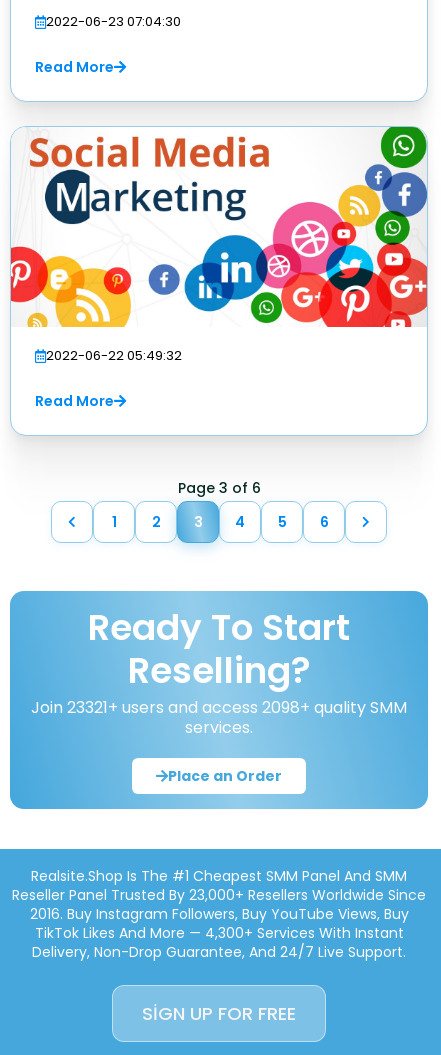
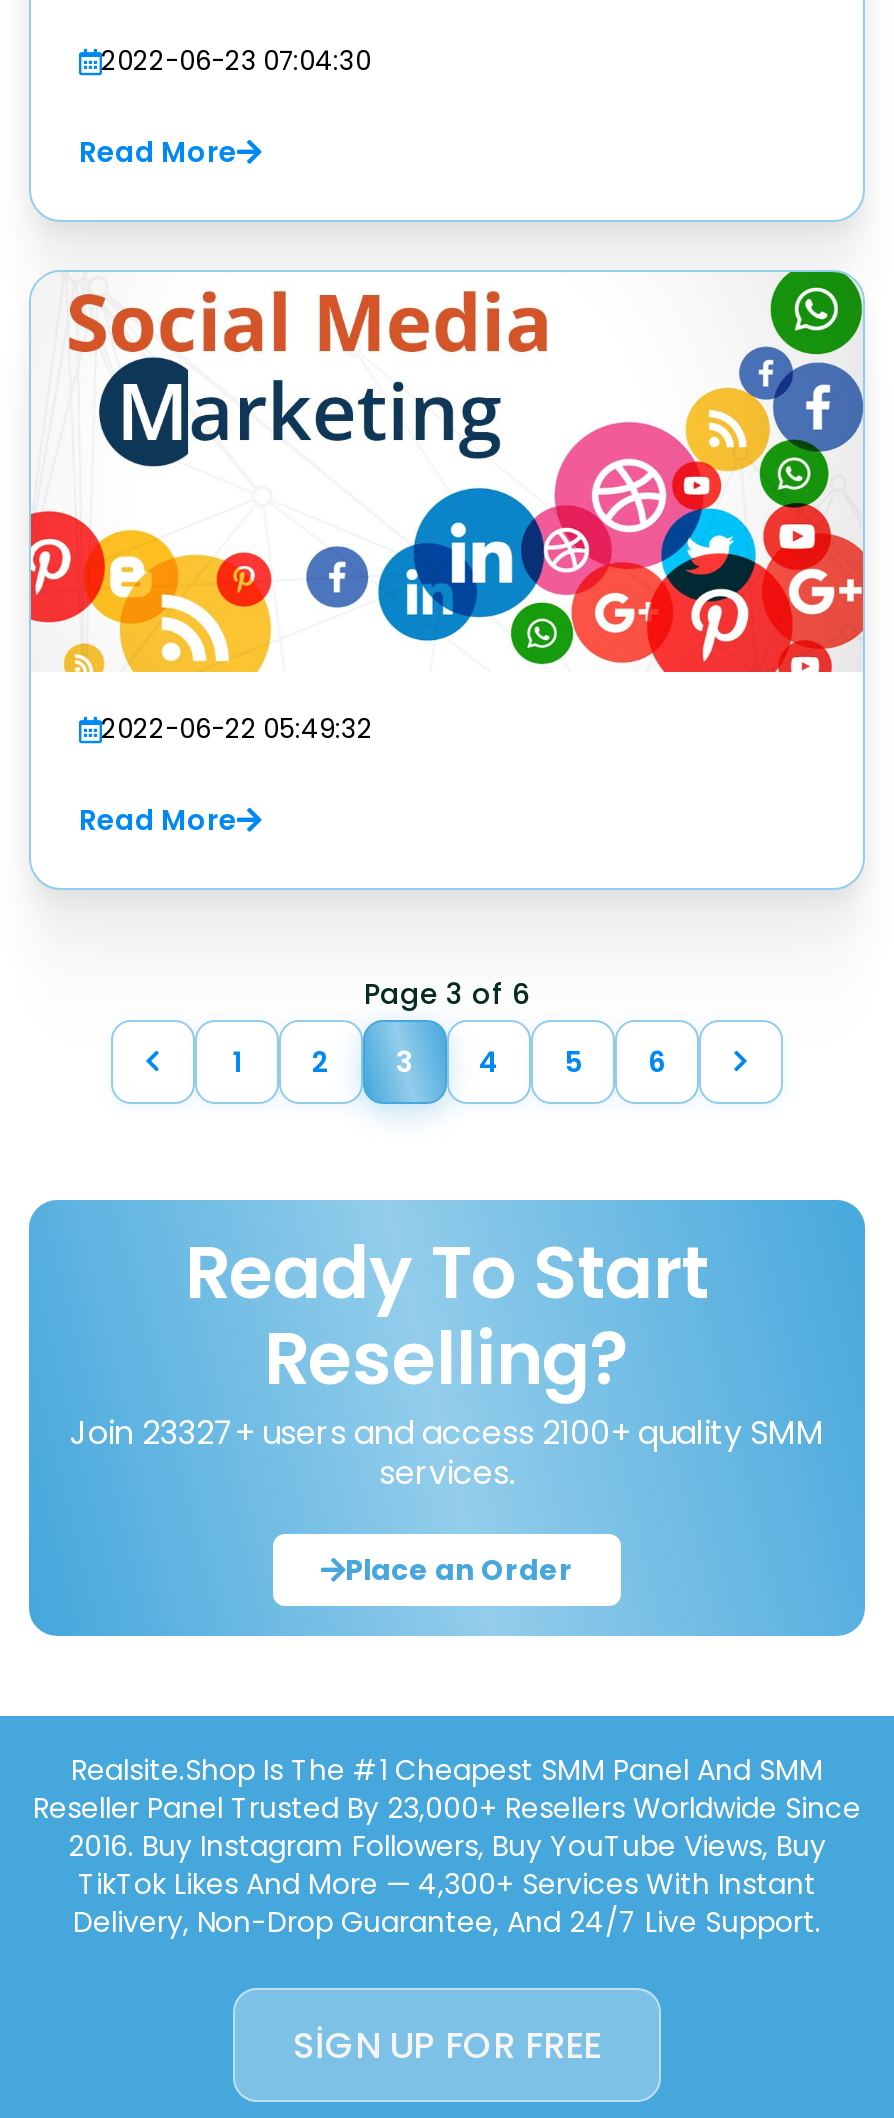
- Join 23321+ users and access 2098+ quality SMM
+ Join 23327+ users and access 2100+ quality SMM
